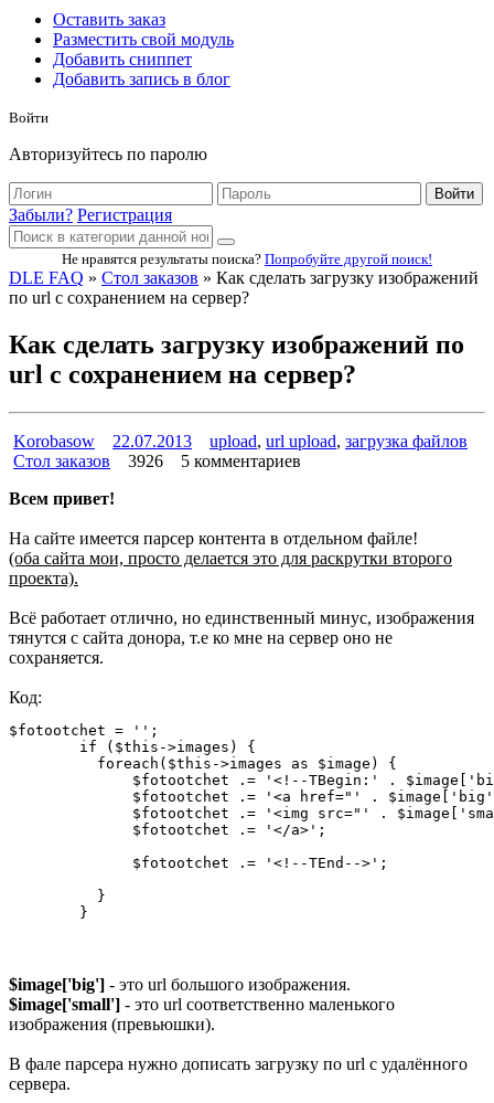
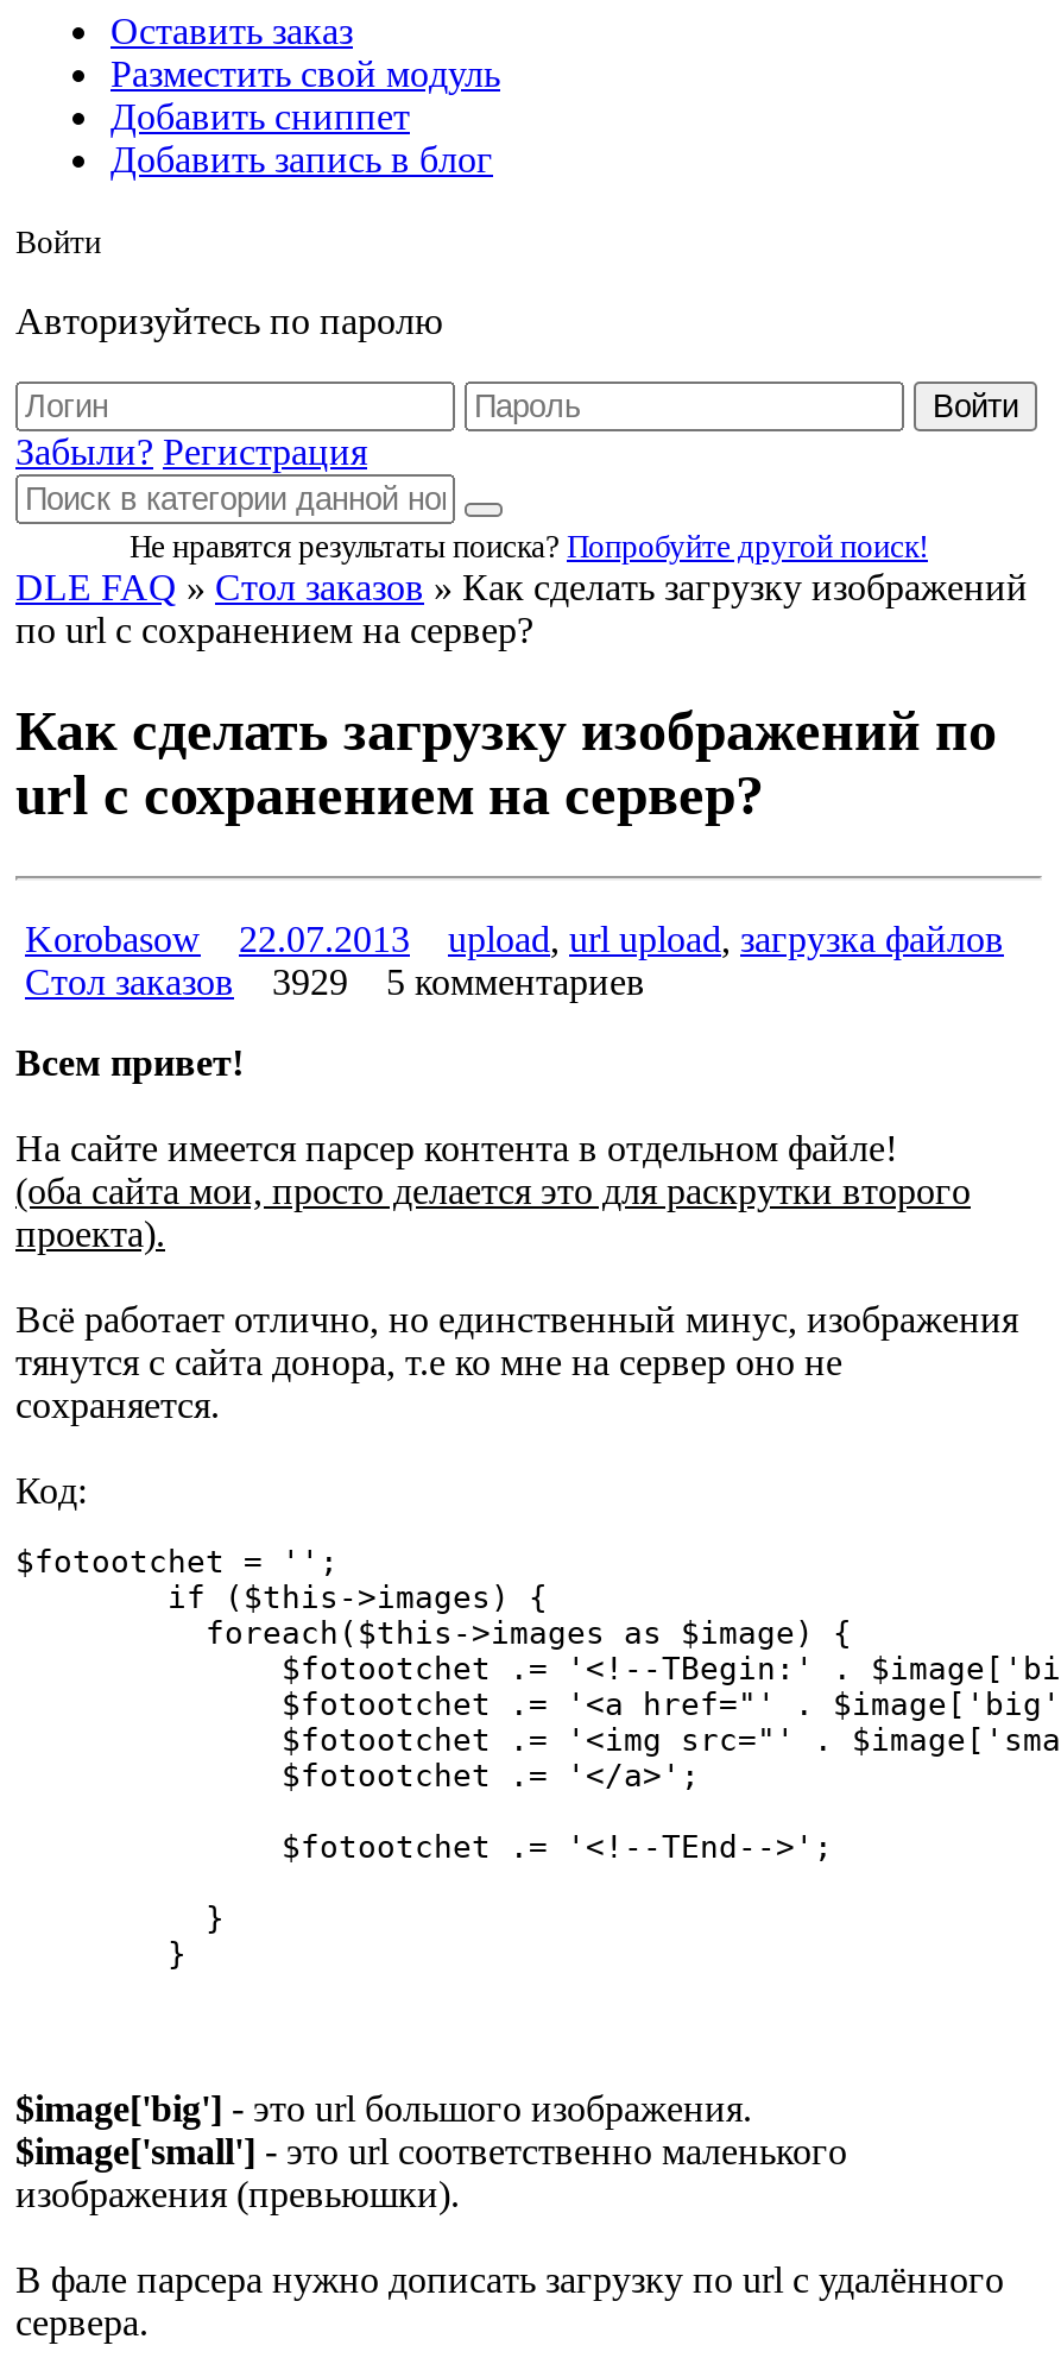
- 3926 5 комментариев
+ 3929 5 комментариев
